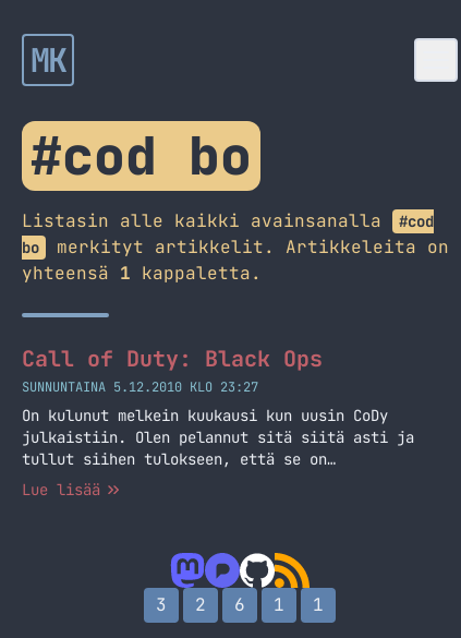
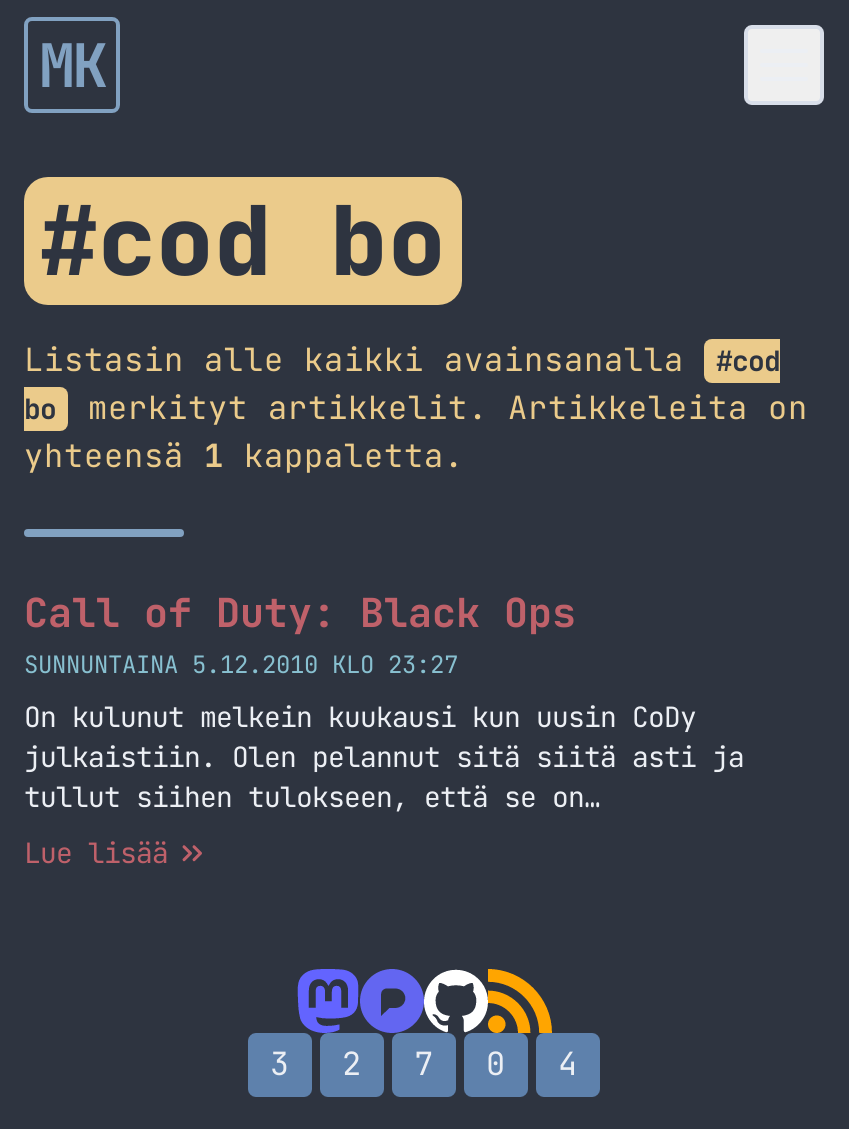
- 6
+ 7

- 1
+ 0

- 1
+ 4
